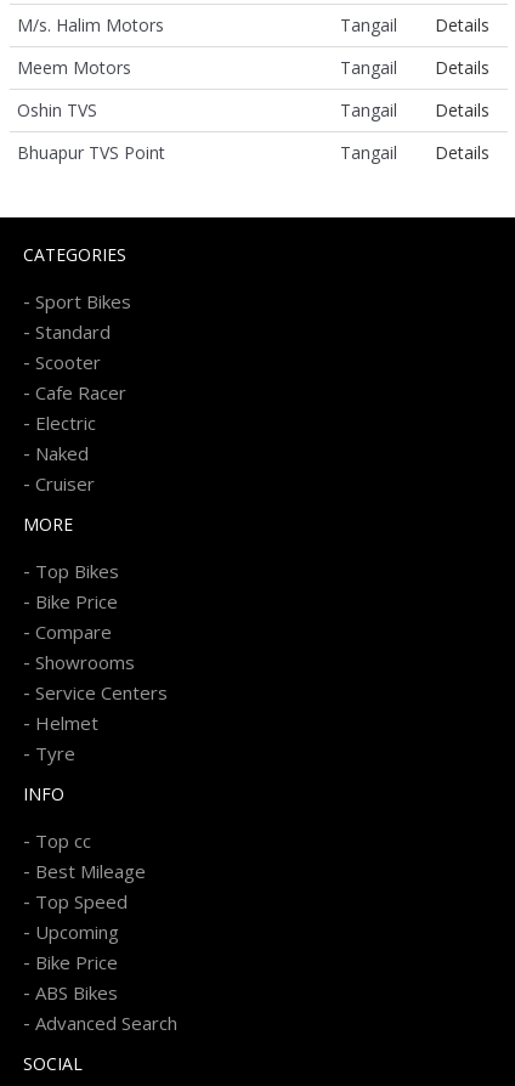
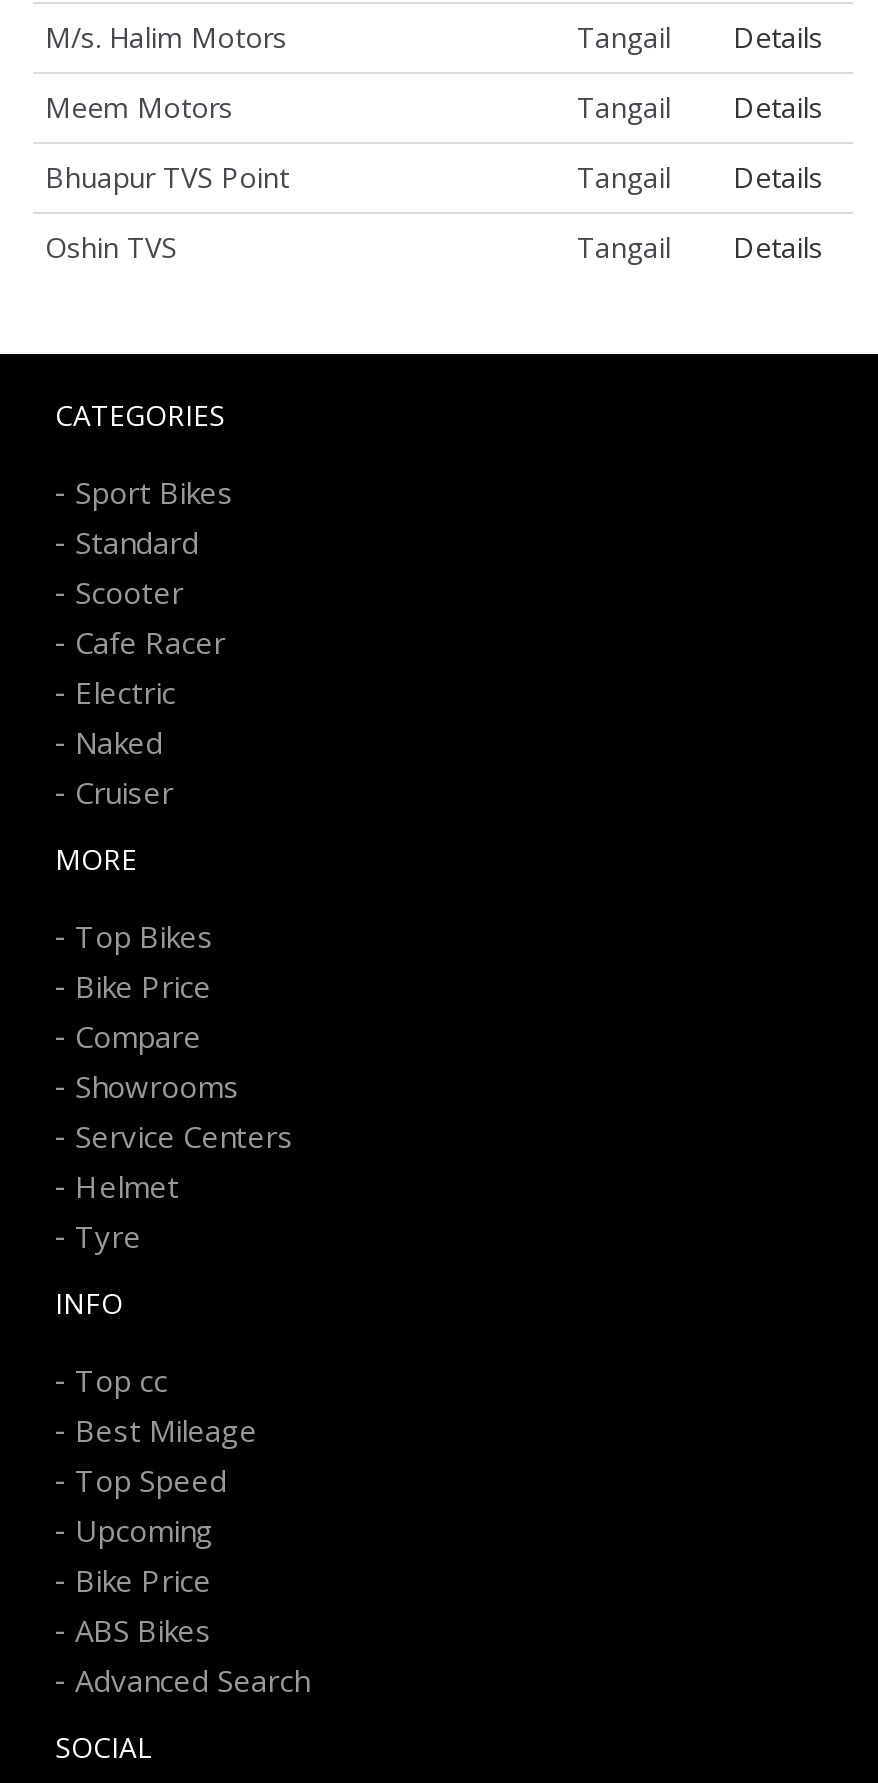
moved down: Oshin TVS

moved up: Bhuapur TVS Point
